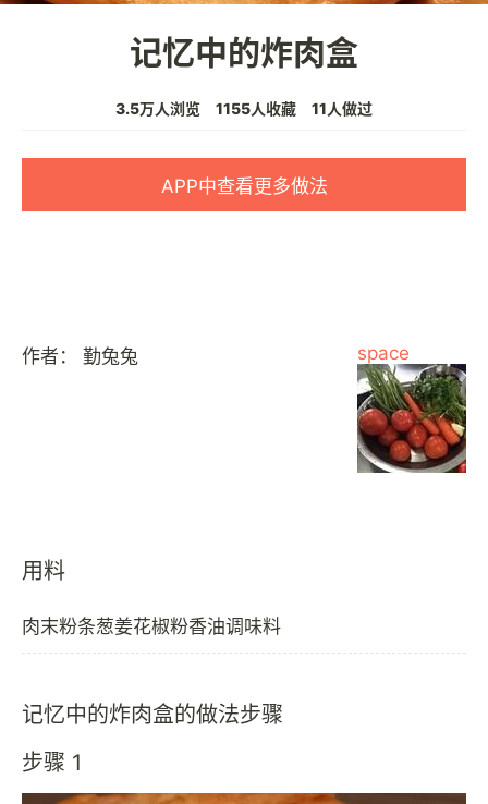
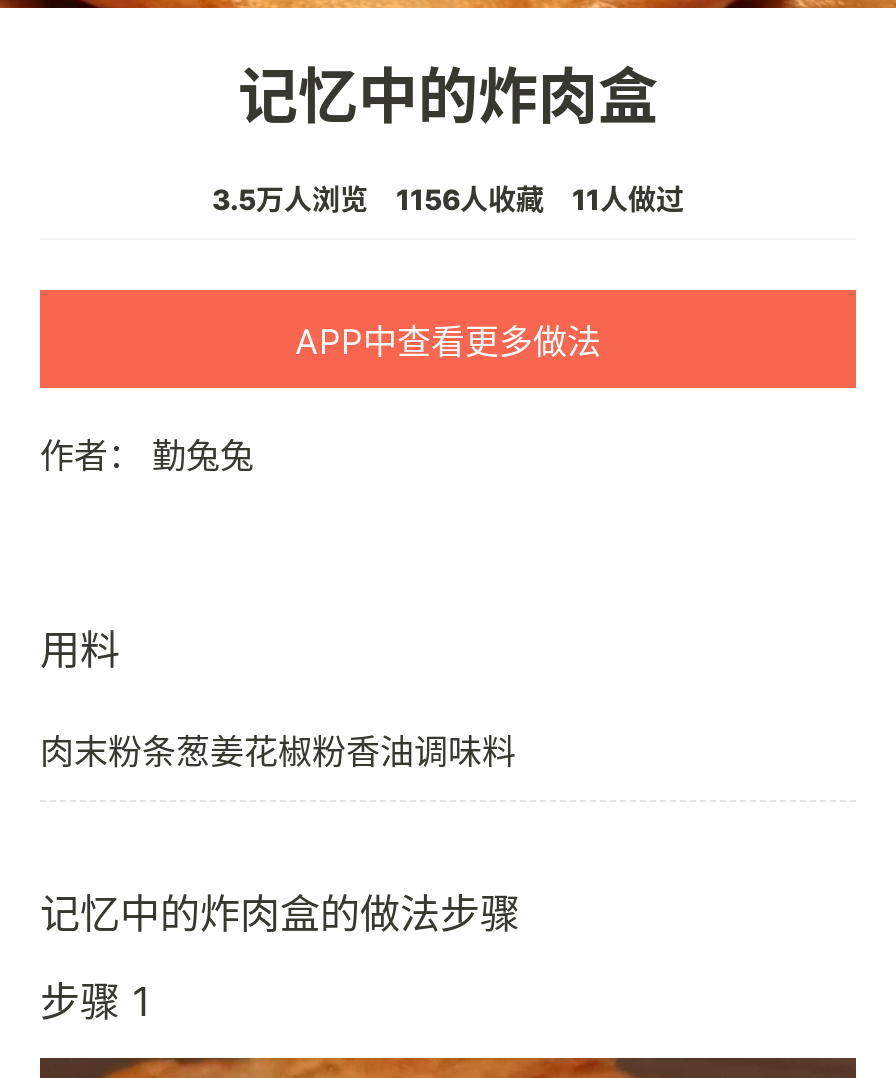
- 3.5万人浏览 1155人收藏 11人做过
+ 3.5万人浏览 1156人收藏 11人做过

- [image]
- space
